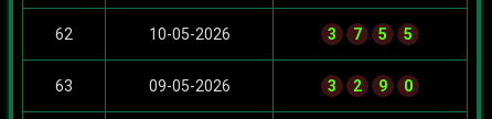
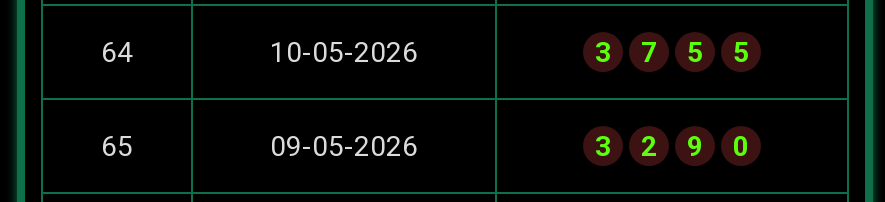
- 62
+ 64

- 63
+ 65
